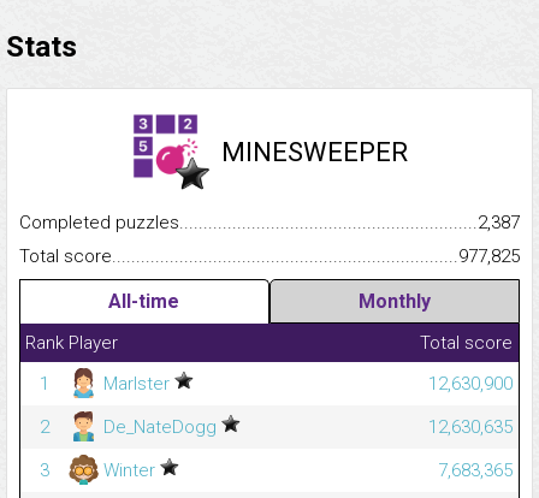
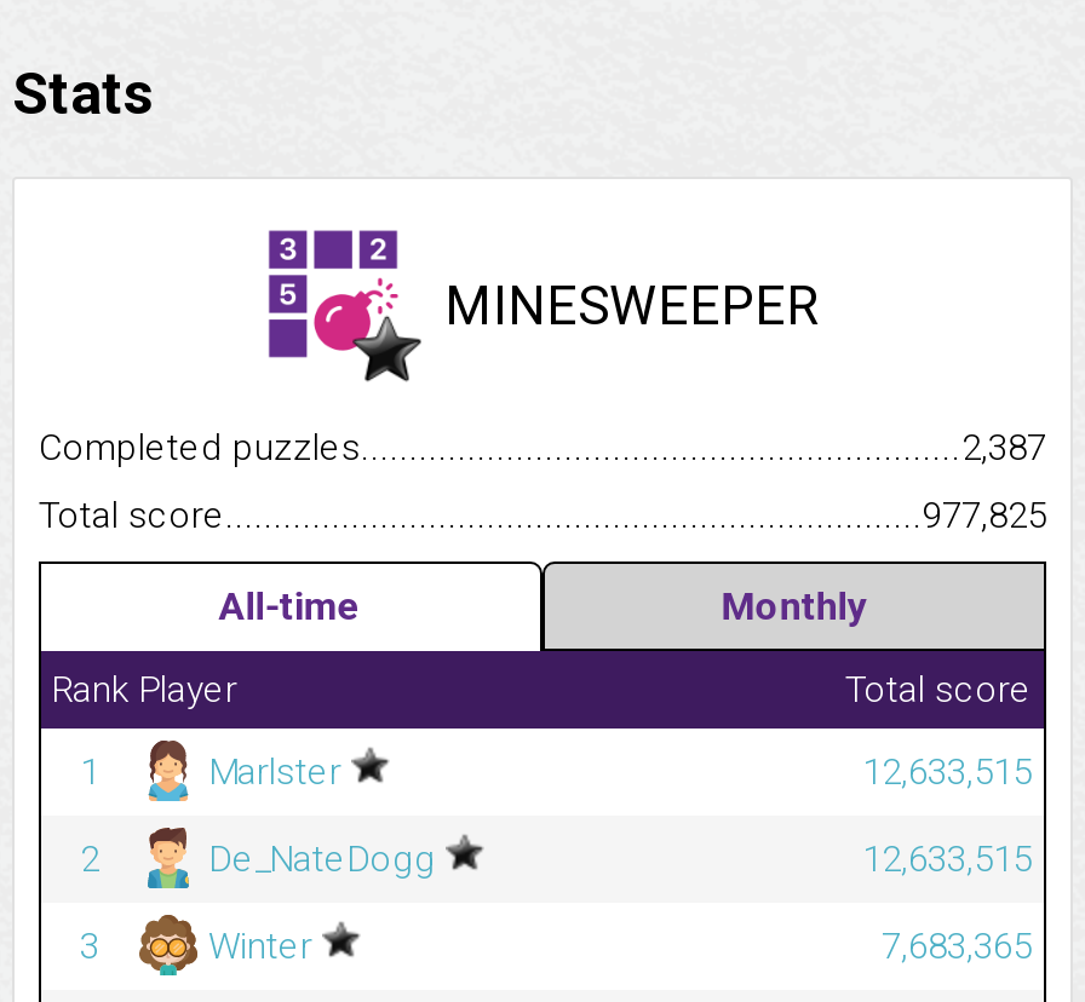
- 12,630,900
+ 12,633,515

- 12,630,635
+ 12,633,515
